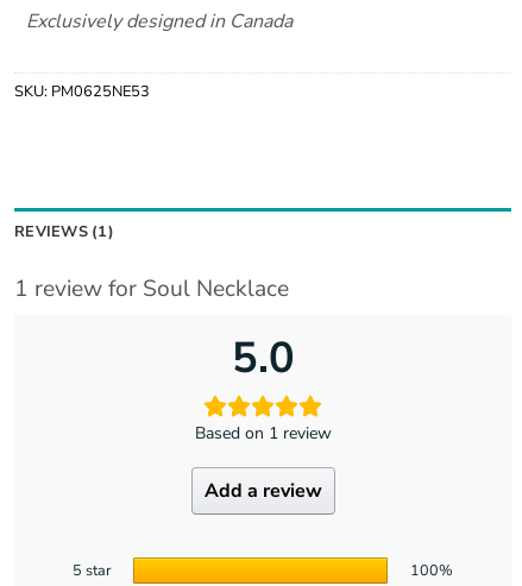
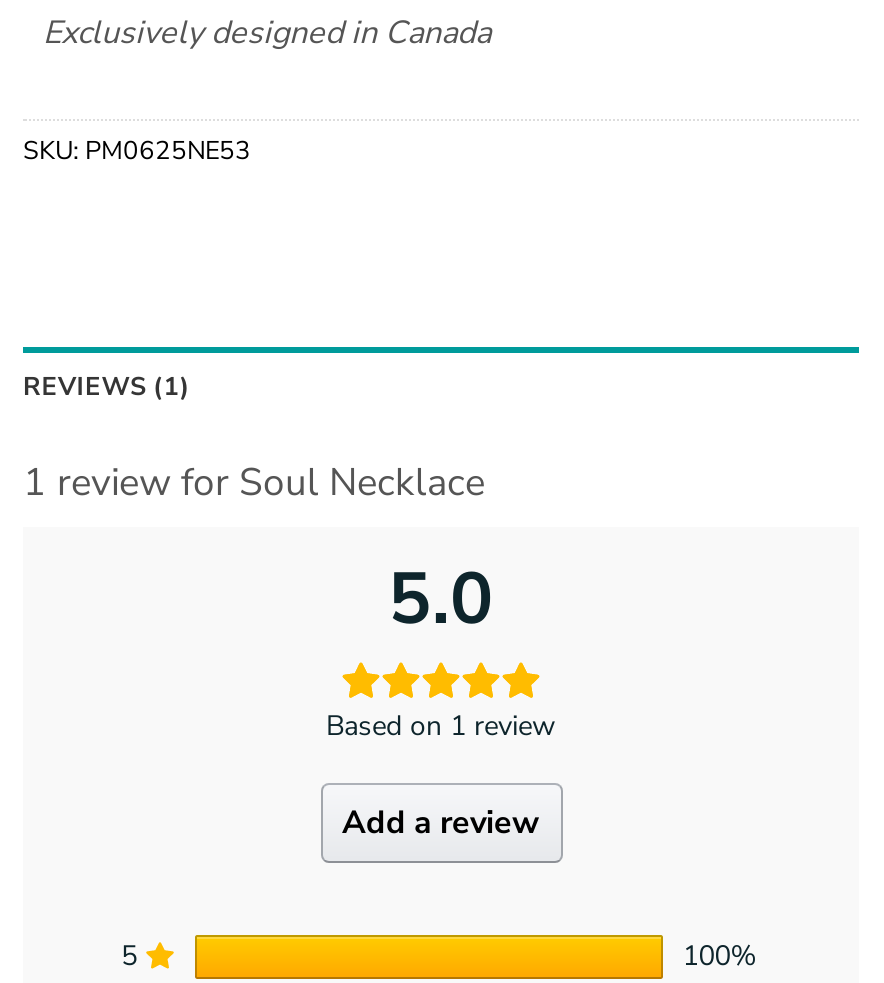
- 5 star
+ 5
